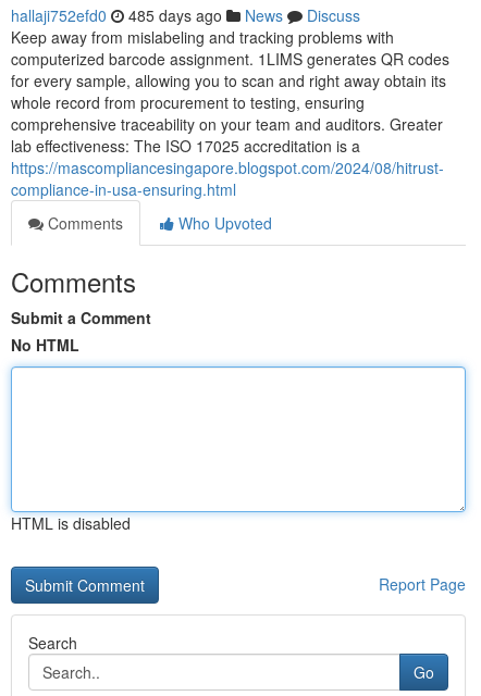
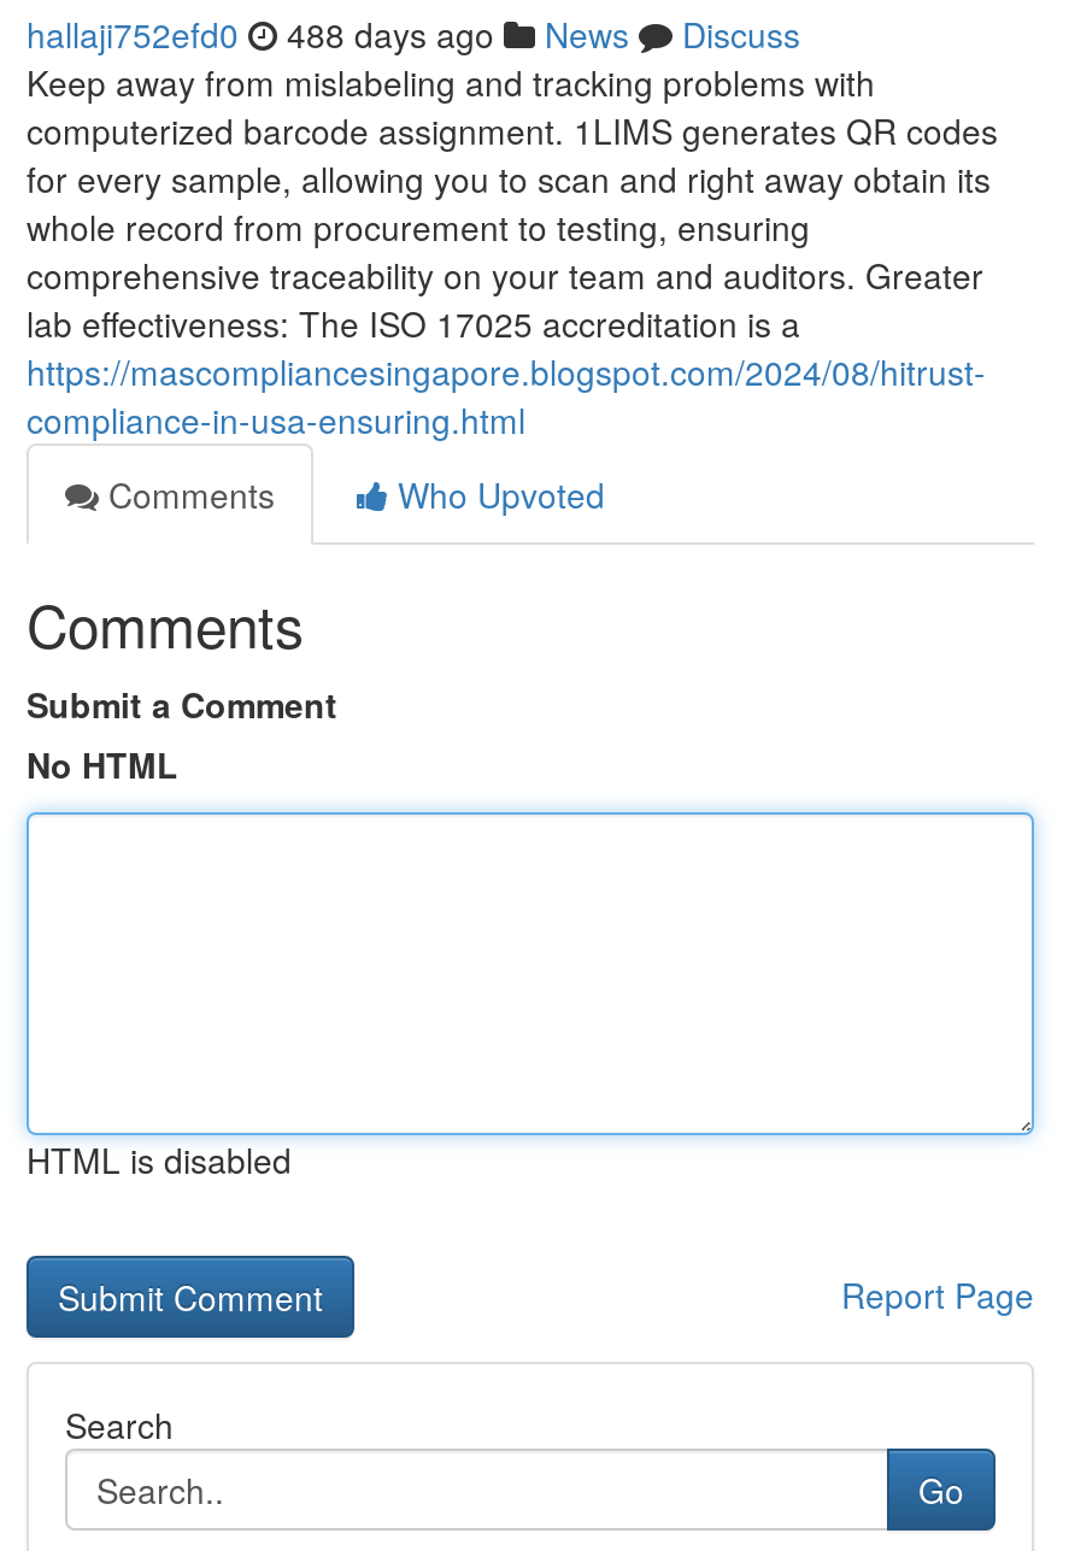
- hallaji752efd0 485 days ago News Discuss
+ hallaji752efd0 488 days ago News Discuss
